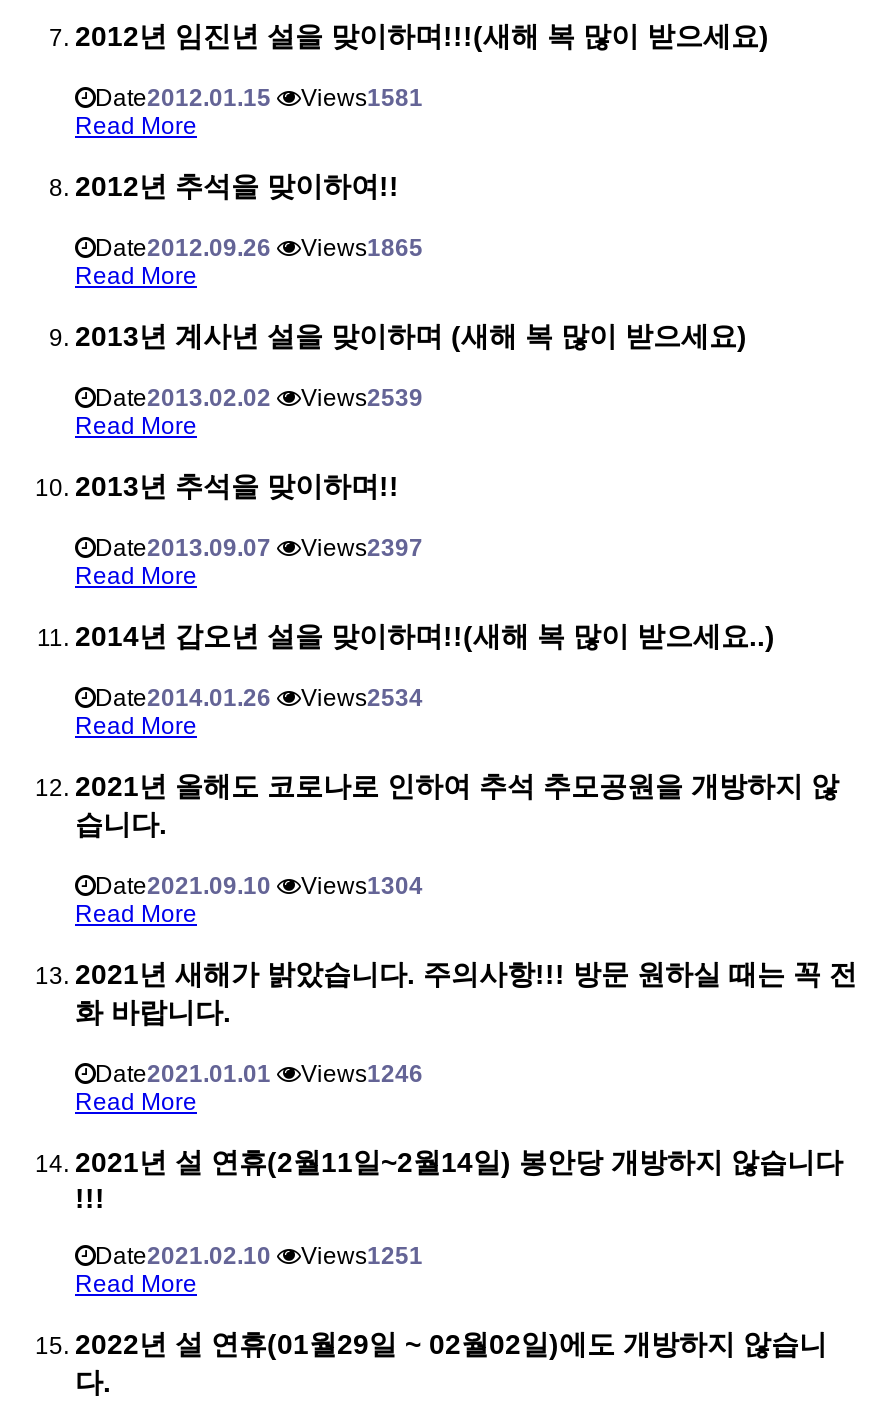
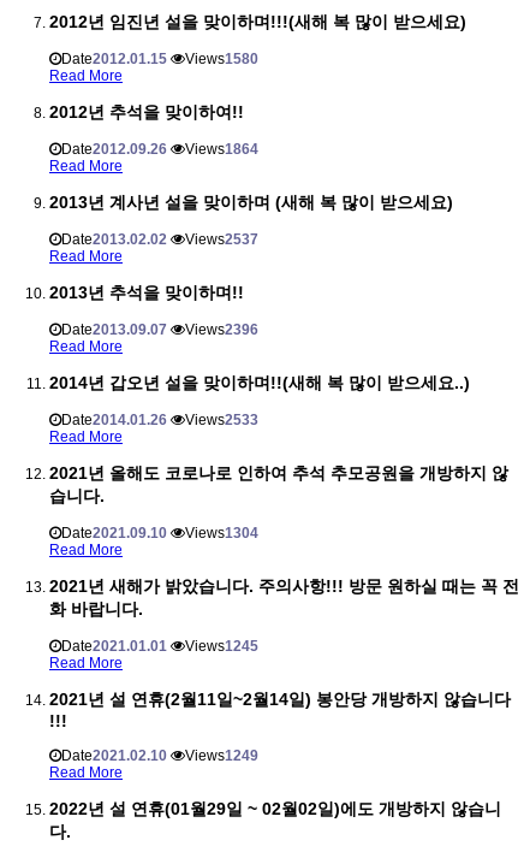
- Date2012.01.15 Views1581
+ Date2012.01.15 Views1580

- Date2012.09.26 Views1865
+ Date2012.09.26 Views1864

- Date2013.02.02 Views2539
+ Date2013.02.02 Views2537

- Date2013.09.07 Views2397
+ Date2013.09.07 Views2396

- Date2014.01.26 Views2534
+ Date2014.01.26 Views2533

- Date2021.01.01 Views1246
+ Date2021.01.01 Views1245

- Date2021.02.10 Views1251
+ Date2021.02.10 Views1249
